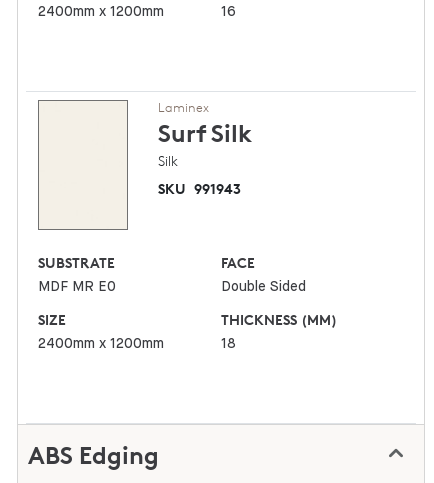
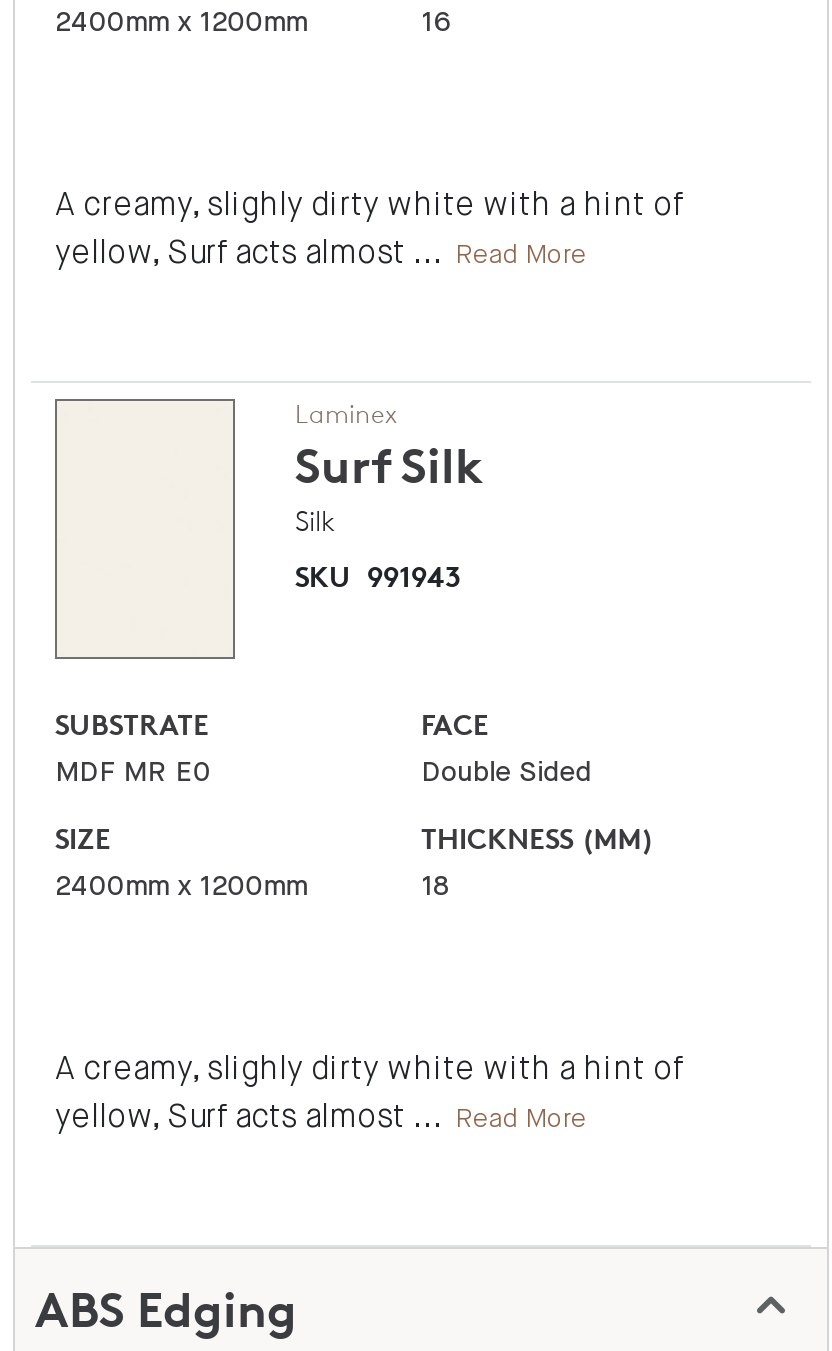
+ A creamy, slighly dirty white with a hint of
+ yellow, Surf acts almost... Read More

+ A creamy, slighly dirty white with a hint of
+ yellow, Surf acts almost... Read More
